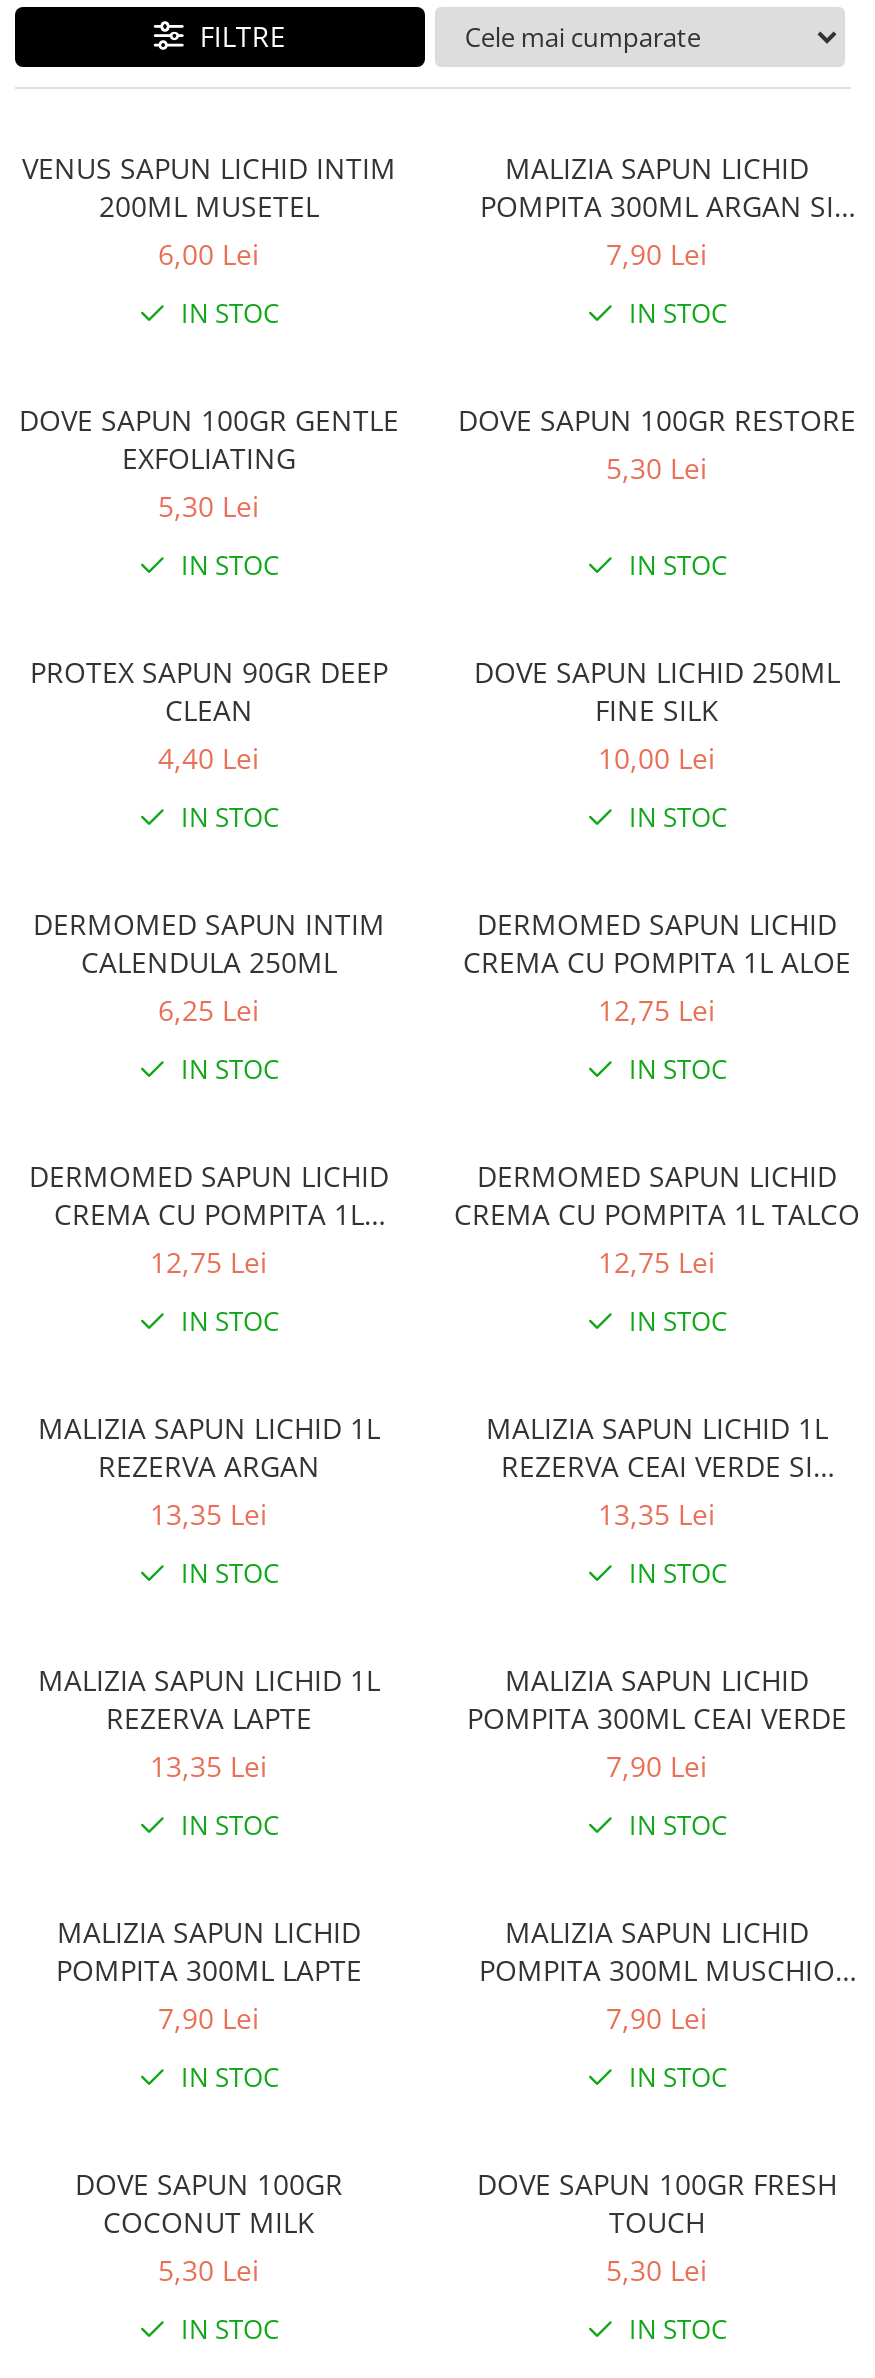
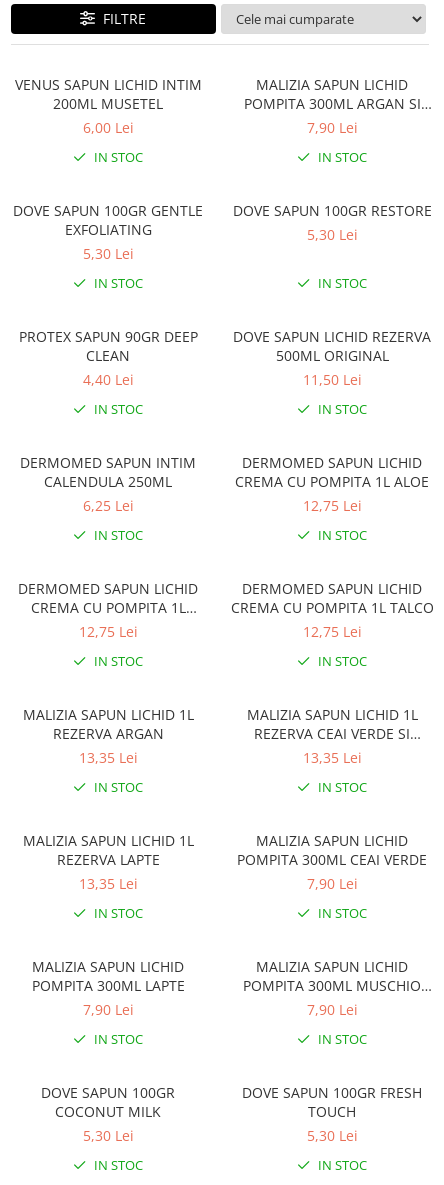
- DOVE SAPUN LICHID 250ML
- FINE SILK
- 10,00 Lei
+ DOVE SAPUN LICHID REZERVA
+ 500ML ORIGINAL
+ 11,50 Lei
